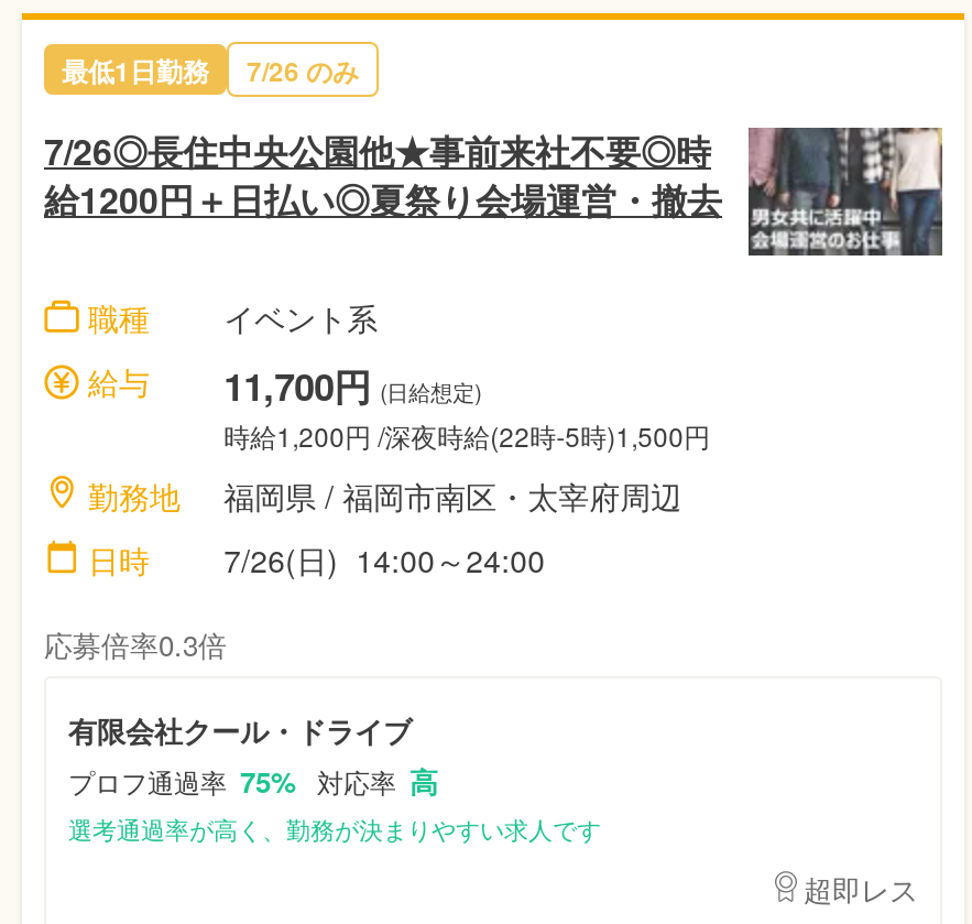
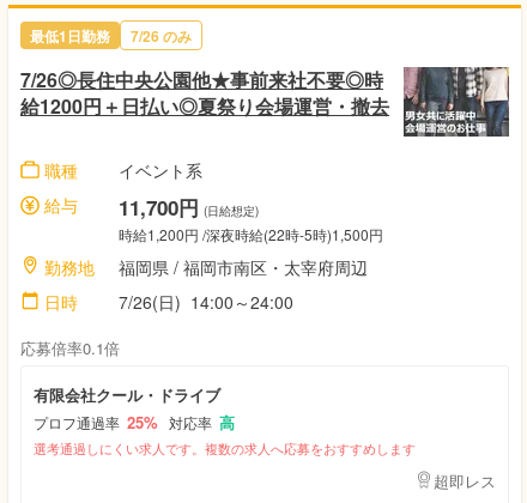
- 応募倍率0.3倍
+ 応募倍率0.1倍

- プロフ通過率 75% 対応率 高
- 選考通過率が高く、勤務が決まりやすい求人です
+ プロフ通過率 25% 対応率 高
+ 選考通過しにくい求人です。複数の求人へ応募をおすすめします
